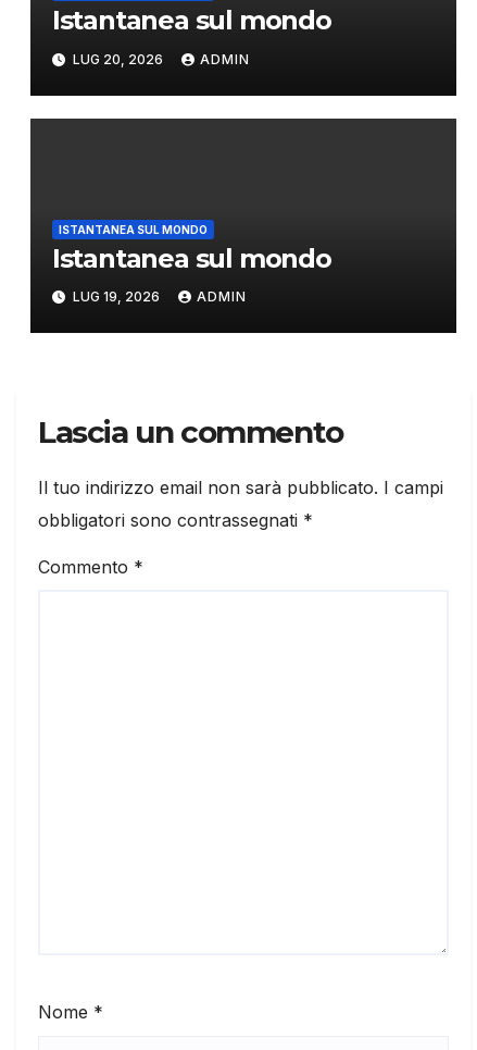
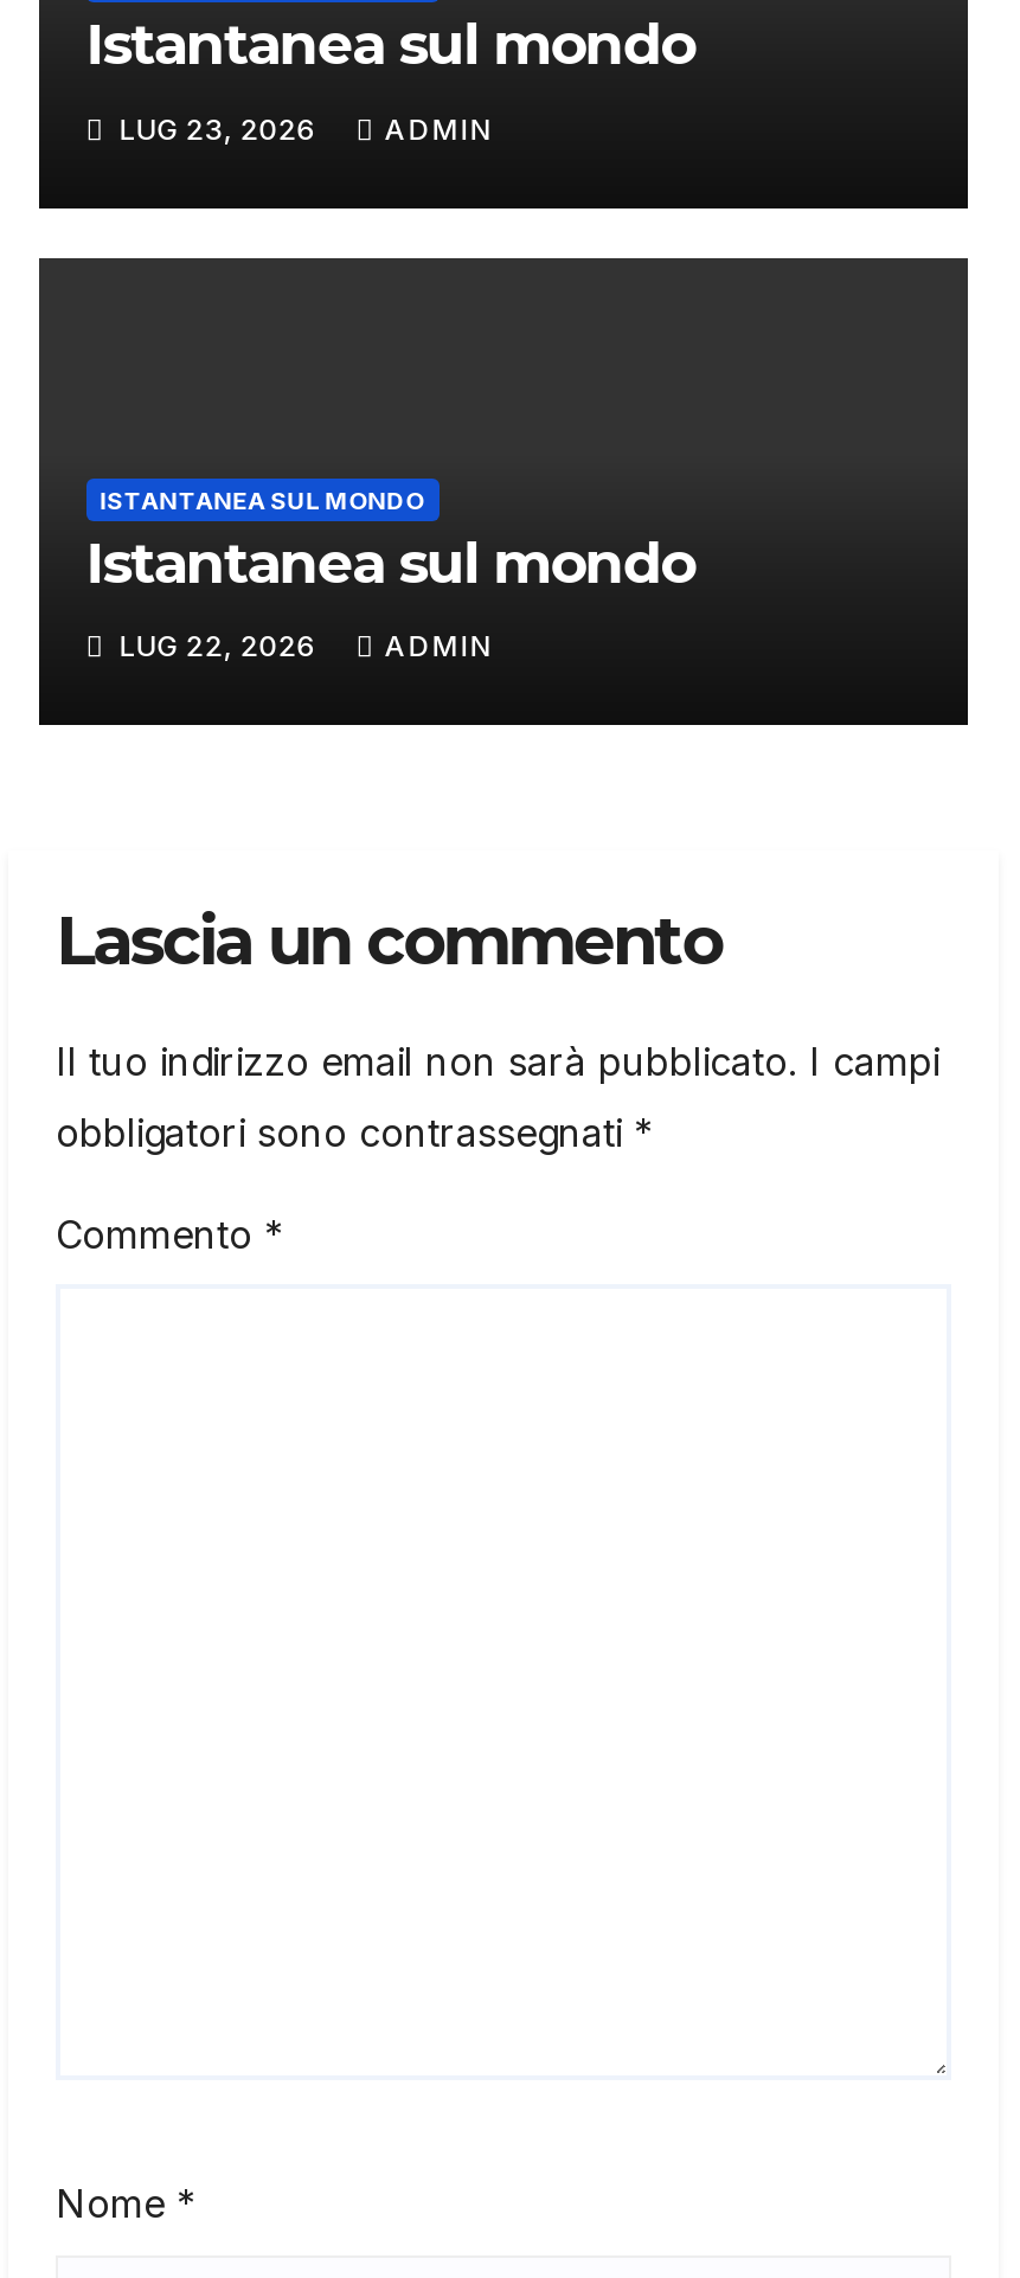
- LUG 20, 2026
+ LUG 23, 2026

- LUG 19, 2026
+ LUG 22, 2026
